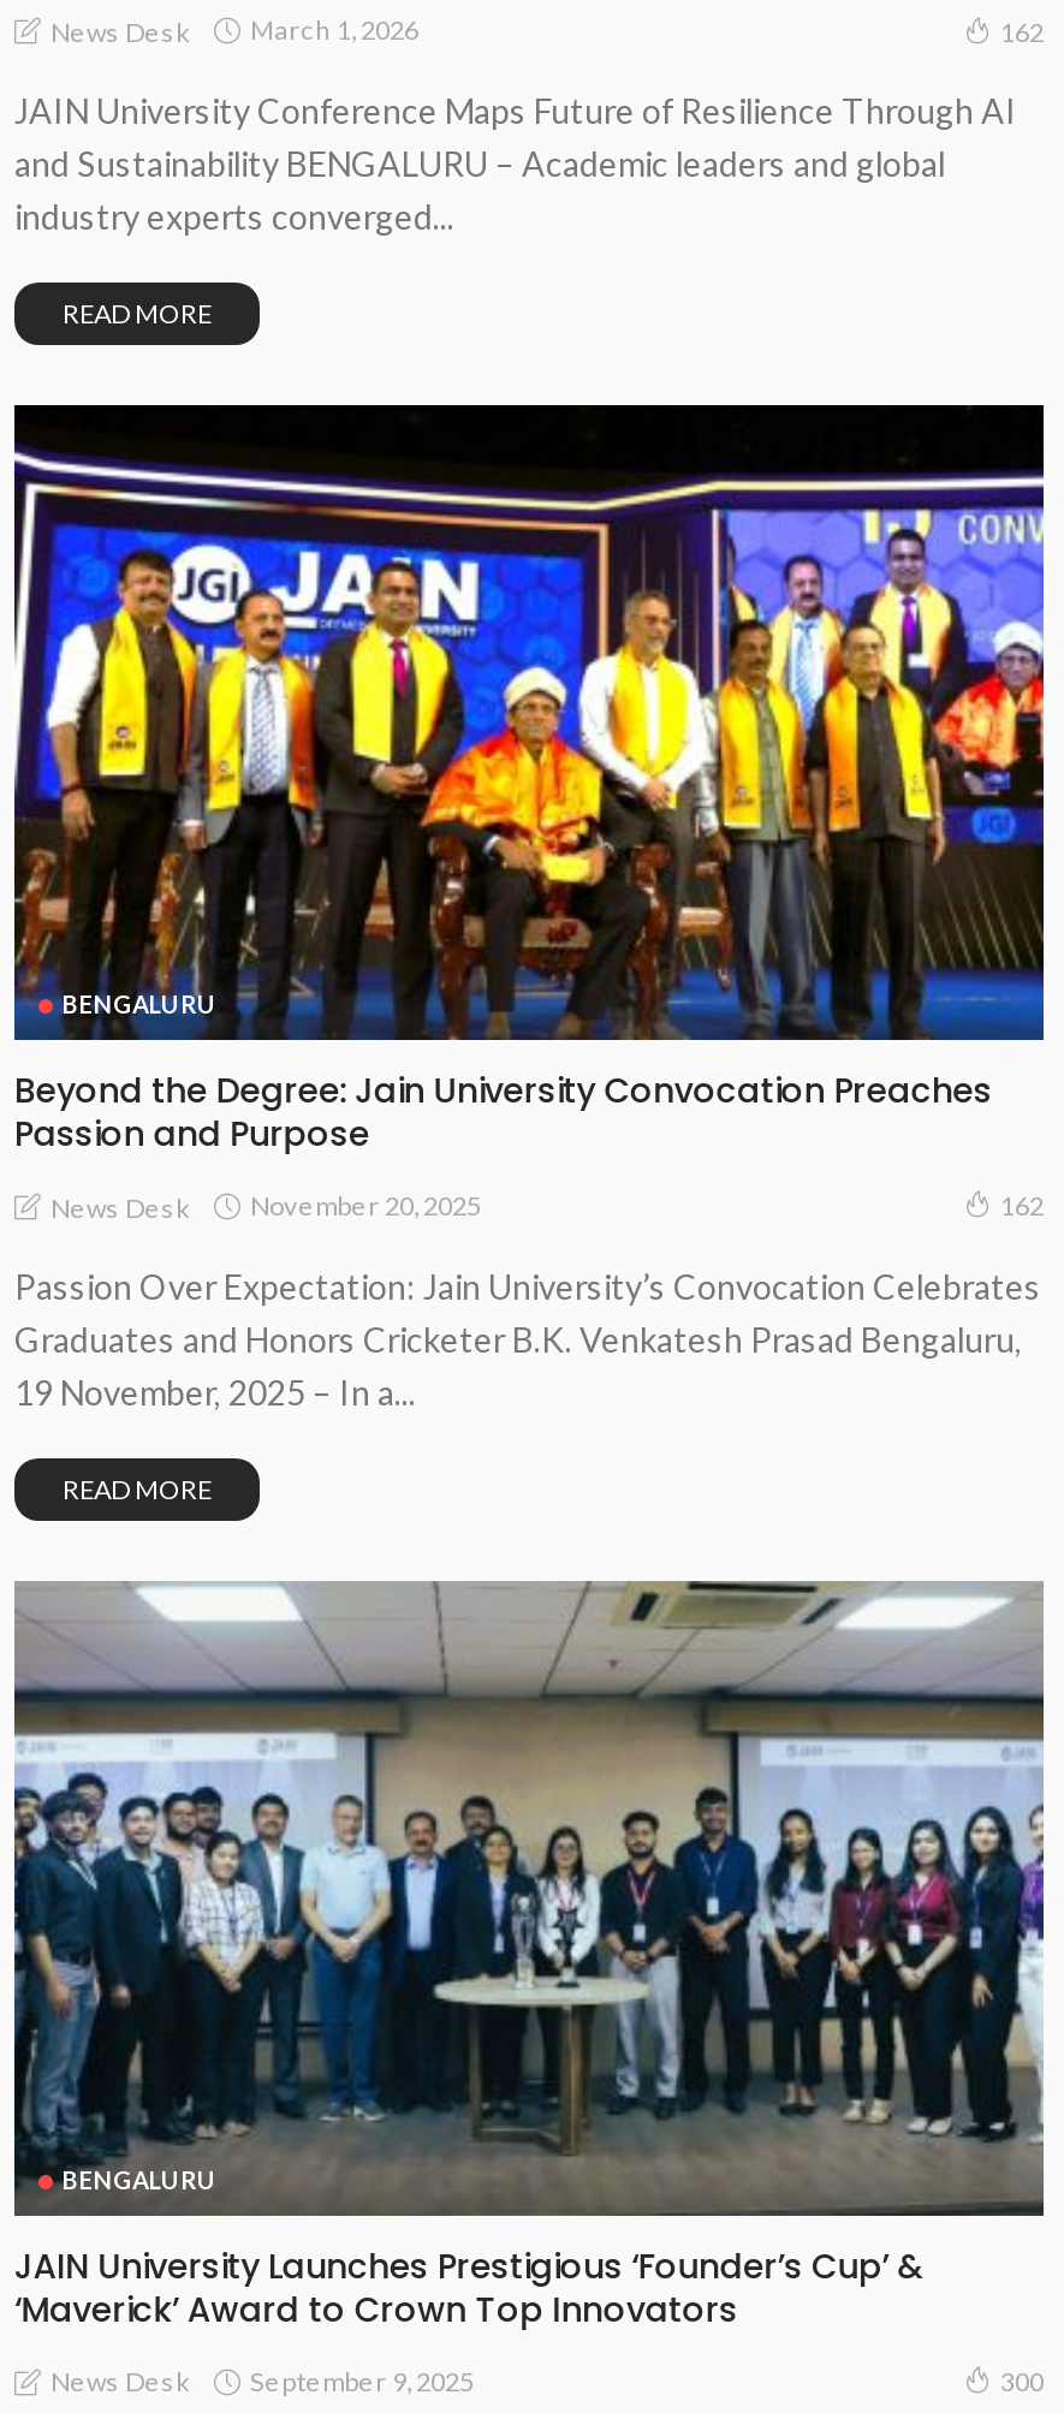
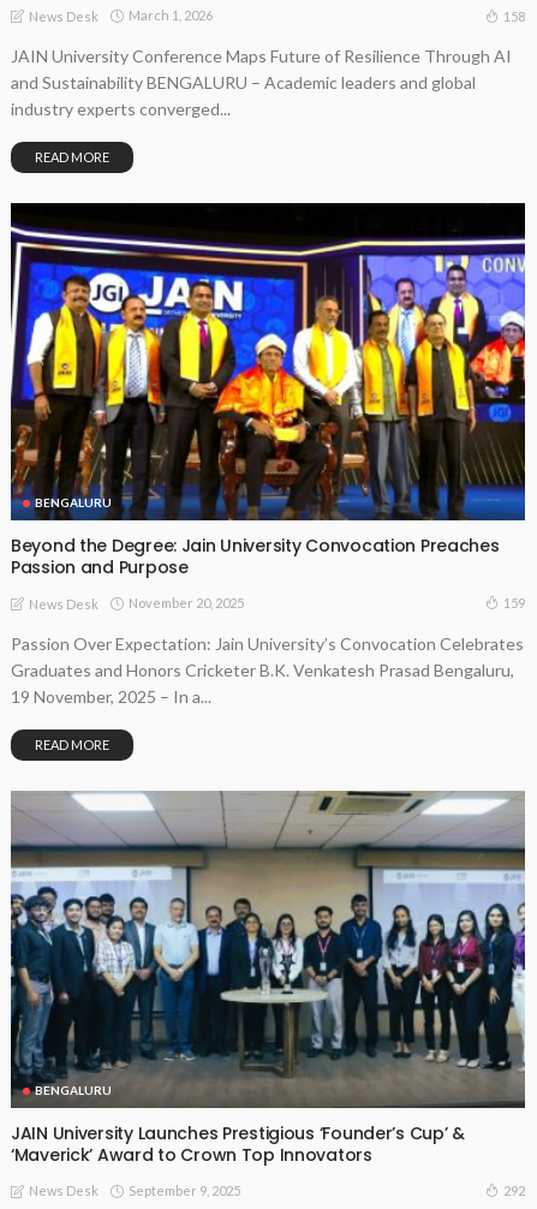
- 162
+ 158

- 162
+ 159

- 300
+ 292
